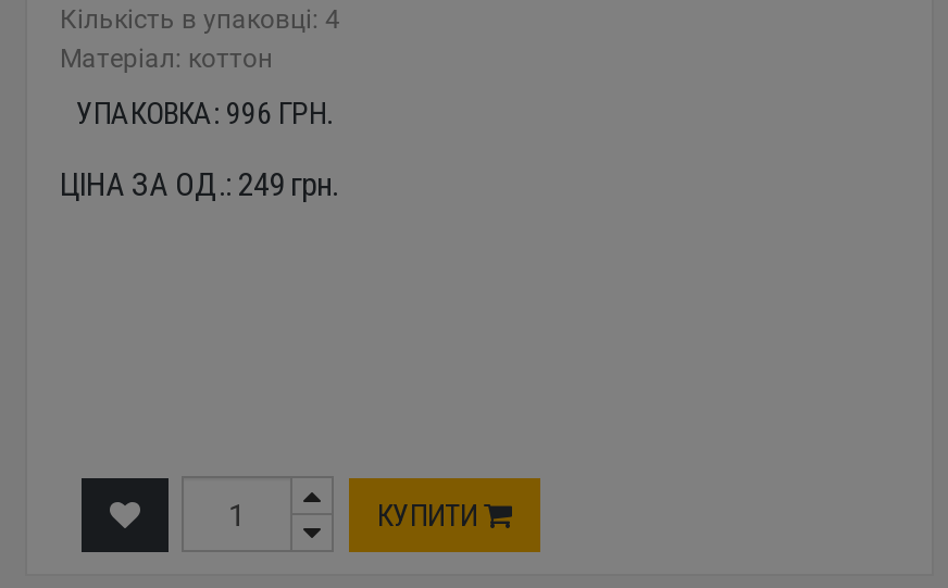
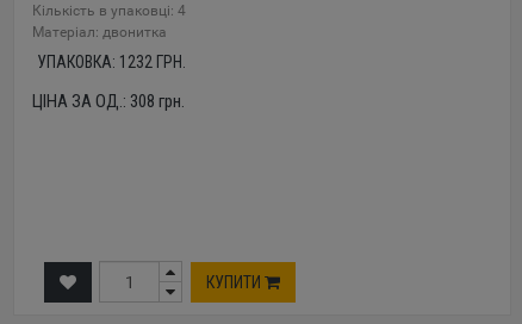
- Mатеріал: коттон
+ Mатеріал: двонитка

- УПАКОВКА: 996 ГРН.
+ УПАКОВКА: 1232 ГРН.

- ЦІНА ЗА ОД.: 249 грн.
+ ЦІНА ЗА ОД.: 308 грн.
